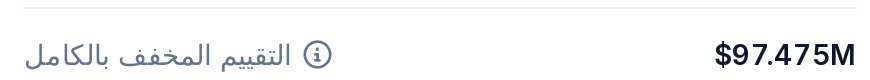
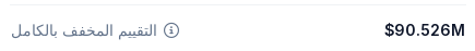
- $97.475M
+ $90.526M
